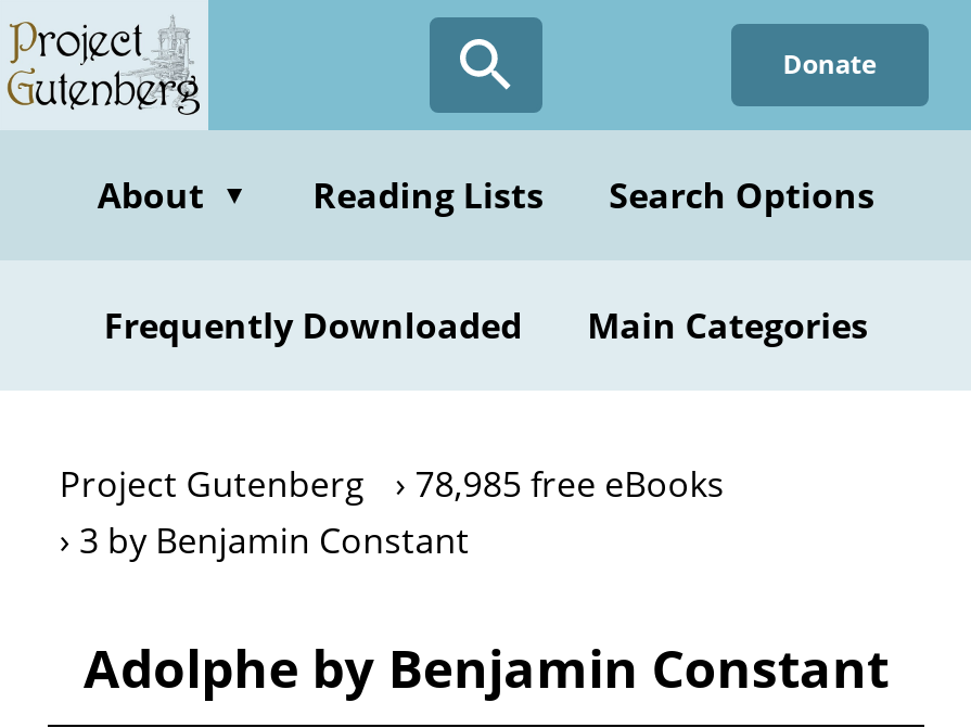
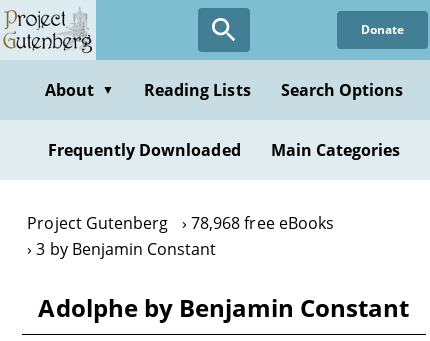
- Project Gutenberg 78,985 free eBooks
+ Project Gutenberg 78,968 free eBooks
